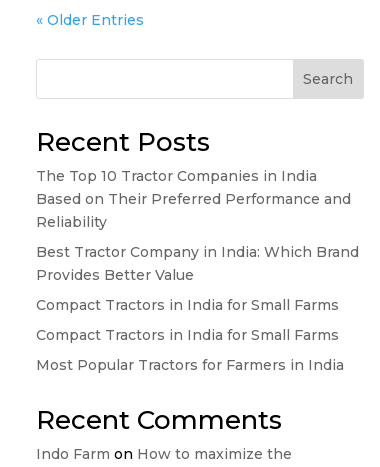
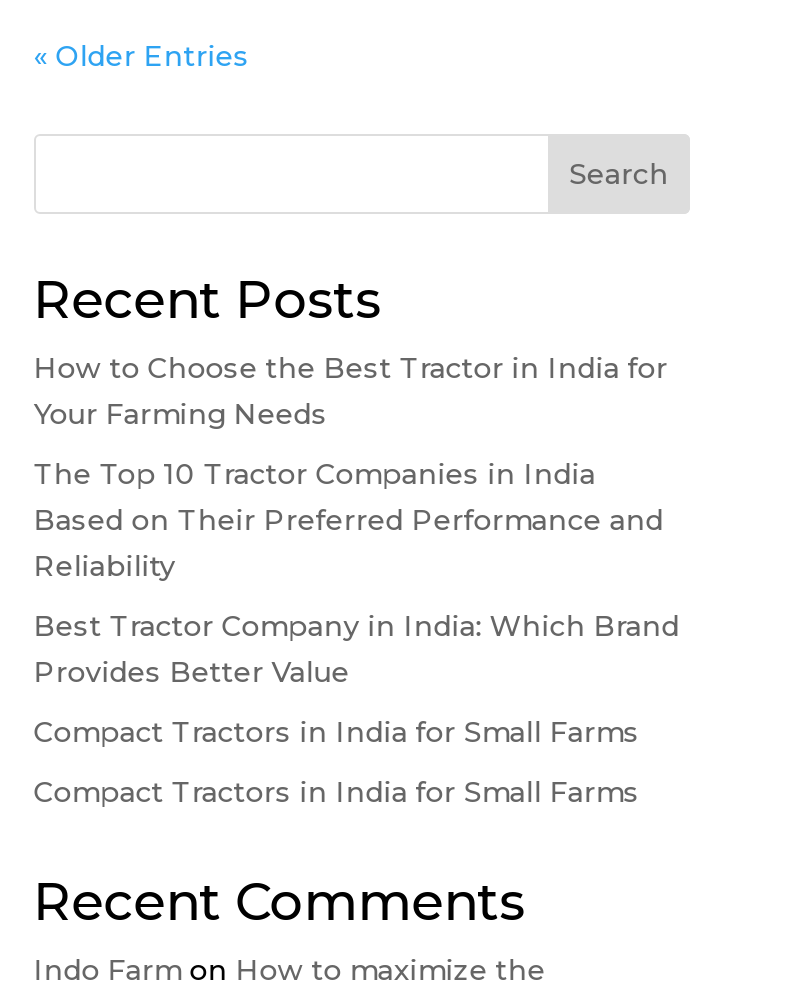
+ How to Choose the Best Tractor in India for
+ Your Farming Needs

moved down: The Top 10 Tractor Companies in India | Based on Their Preferred Performance and | Reliability | Best Tractor Company in India: Which Brand | Provides Better Value | Compact Tractors in India for Small Farms | Compact Tractors in India for Small Farms

- Most Popular Tractors for Farmers in India
